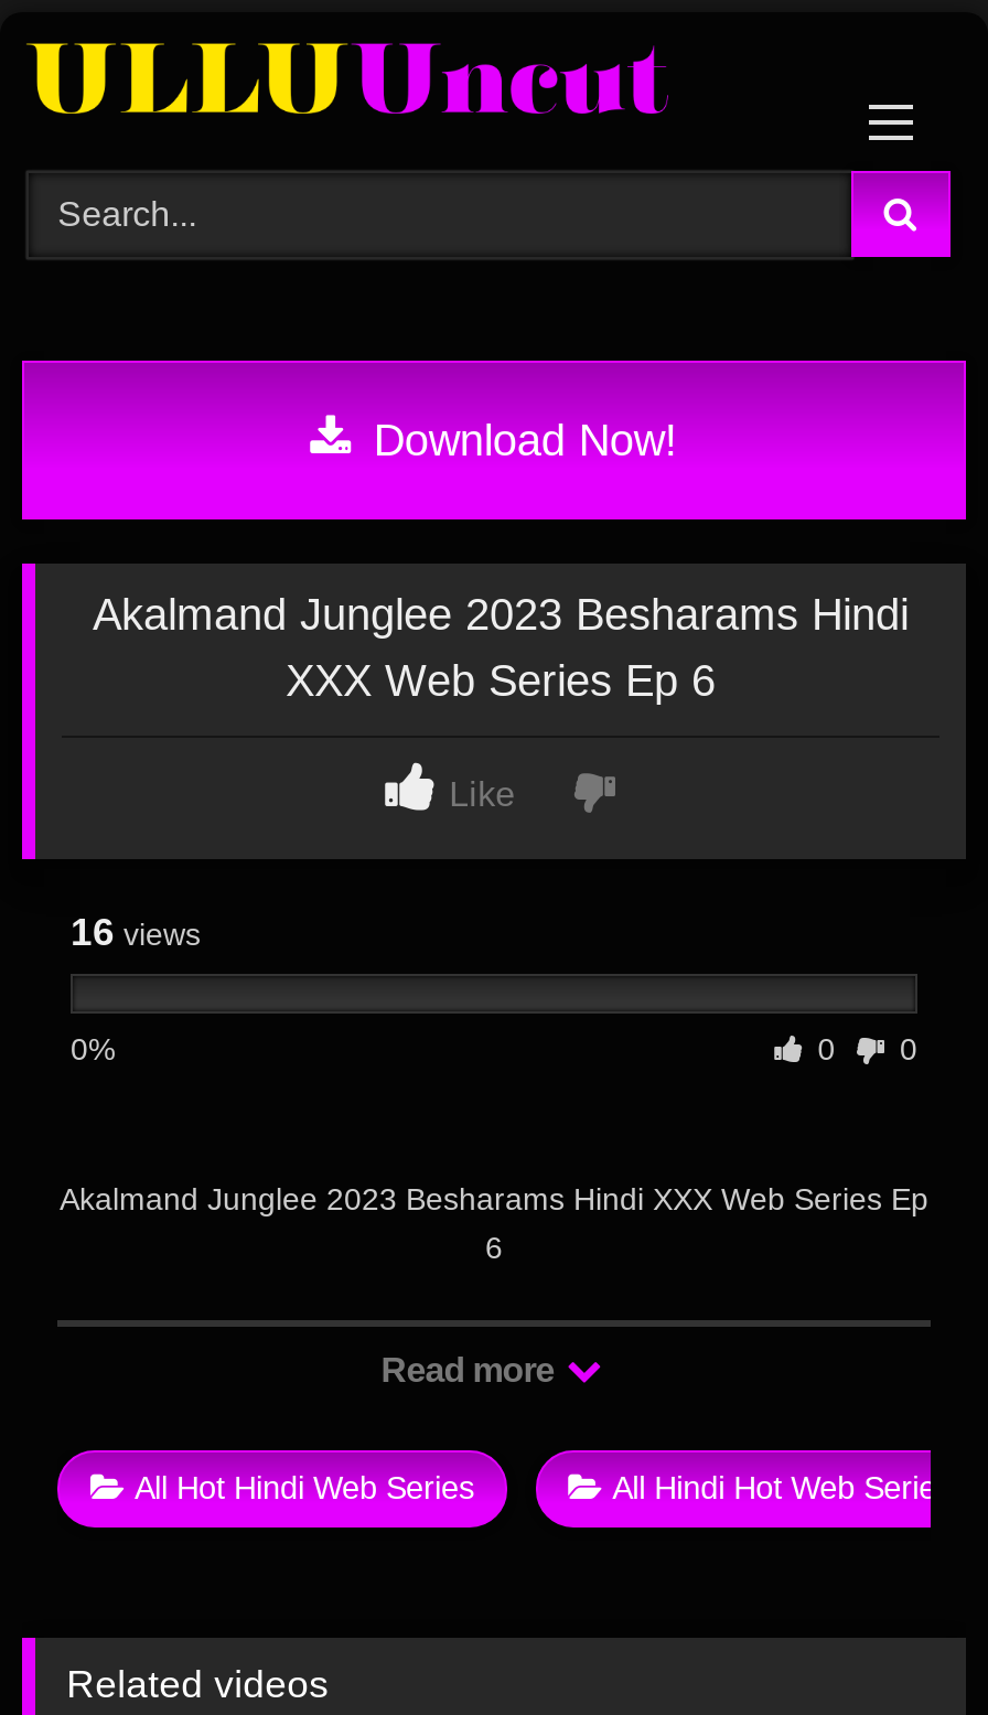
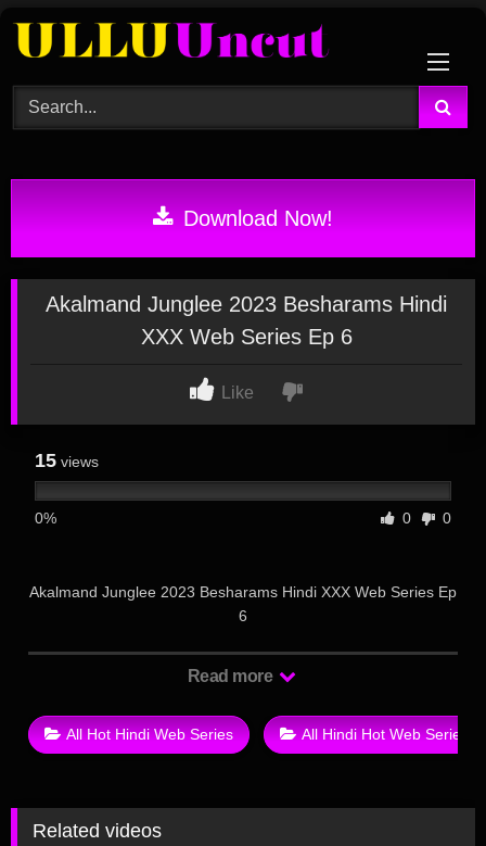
- 16 views
+ 15 views
